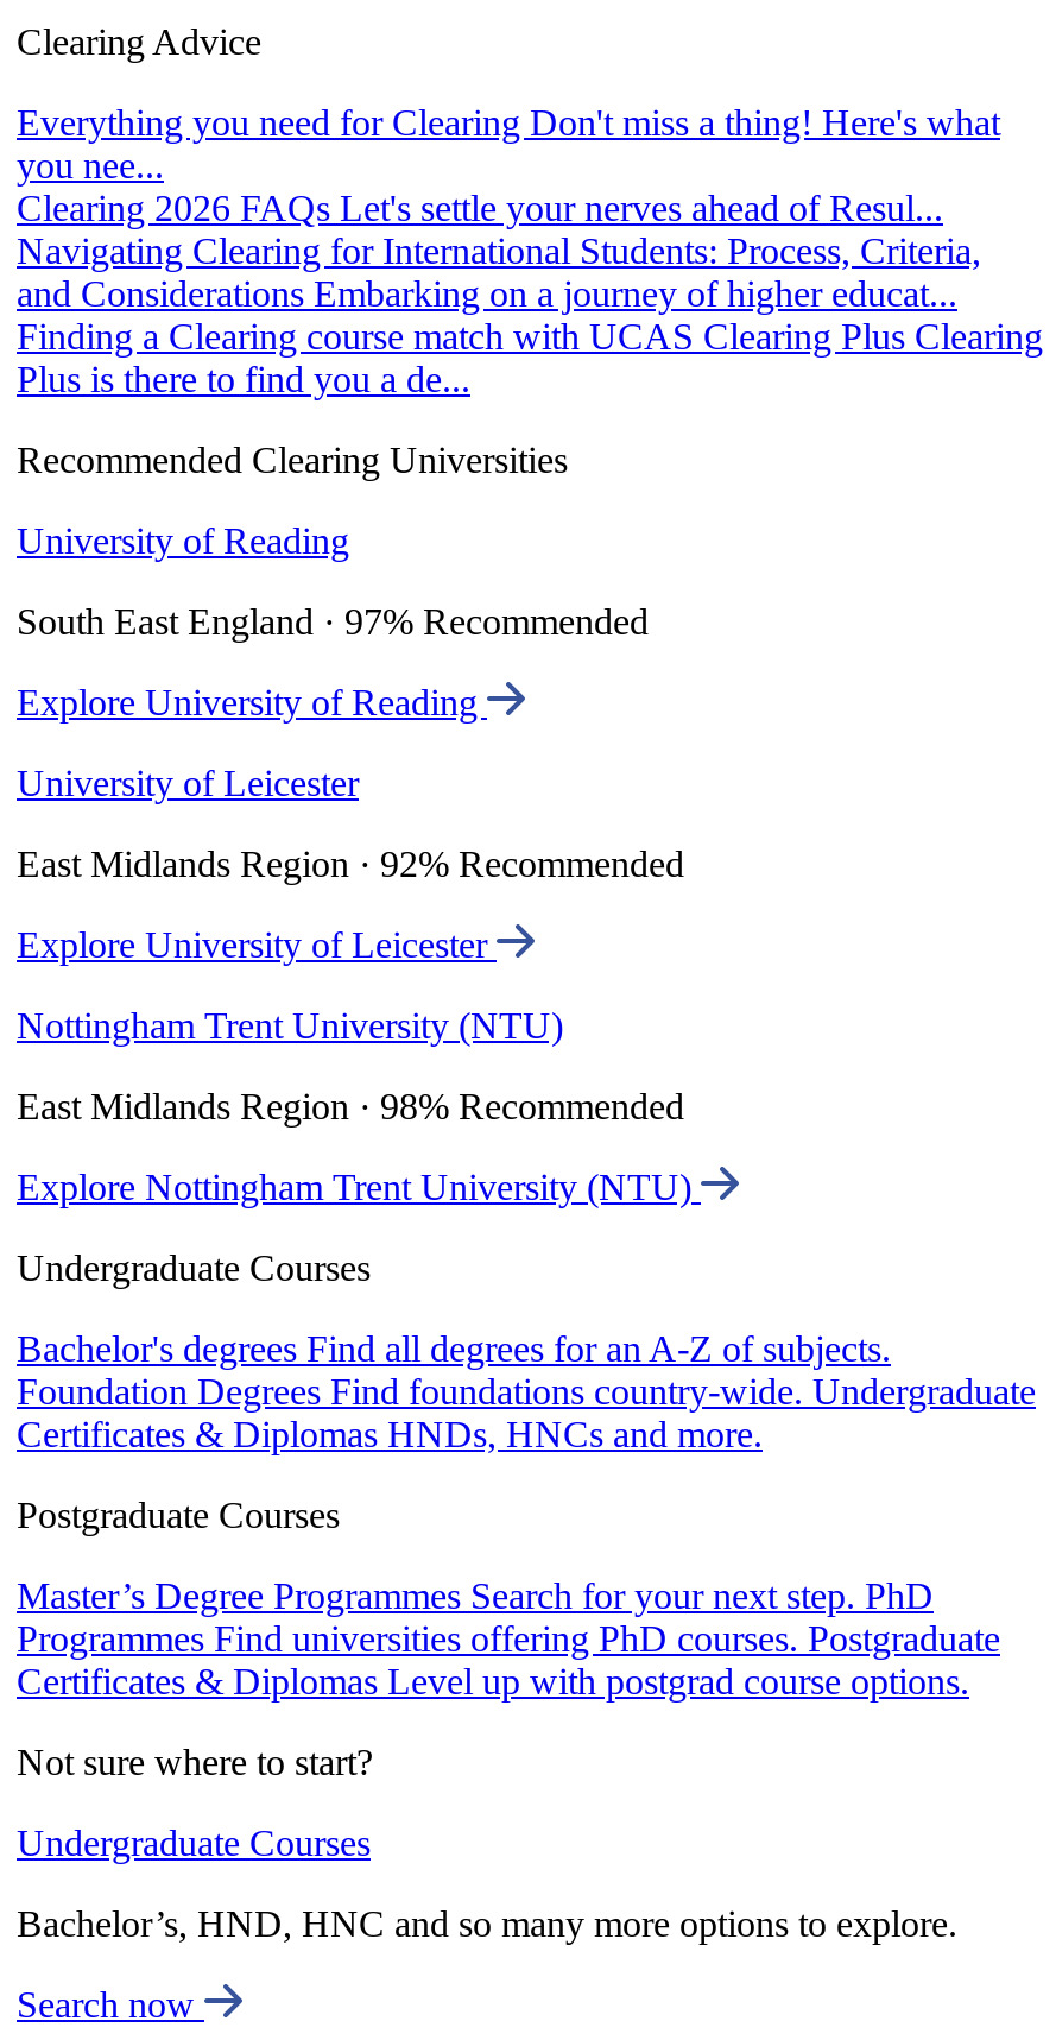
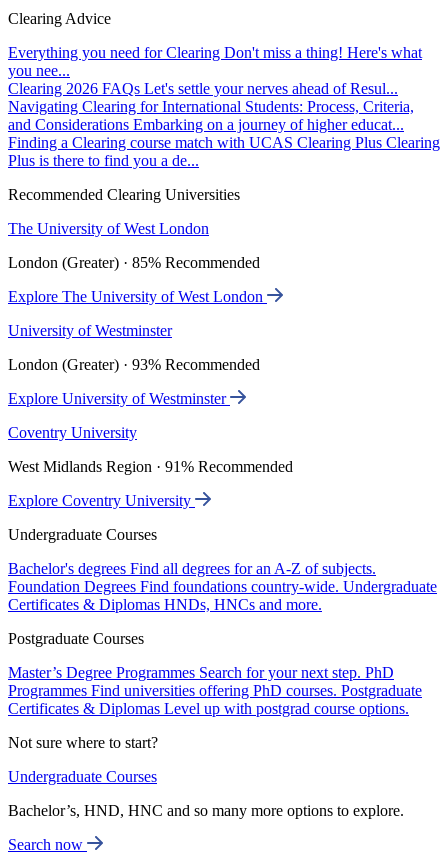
- University of Reading
+ The University of West London

- South East England · 97% Recommended
+ London (Greater) · 85% Recommended

- Explore University of Reading
+ Explore The University of West London

- University of Leicester
+ University of Westminster

- East Midlands Region · 92% Recommended
+ London (Greater) · 93% Recommended

- Explore University of Leicester
+ Explore University of Westminster

- Nottingham Trent University (NTU)
+ Coventry University

- East Midlands Region · 98% Recommended
+ West Midlands Region · 91% Recommended

- Explore Nottingham Trent University (NTU)
+ Explore Coventry University
